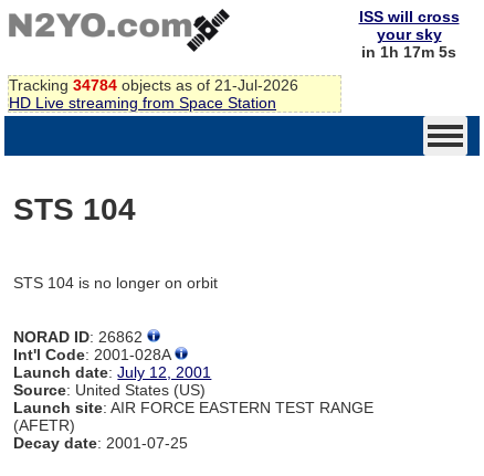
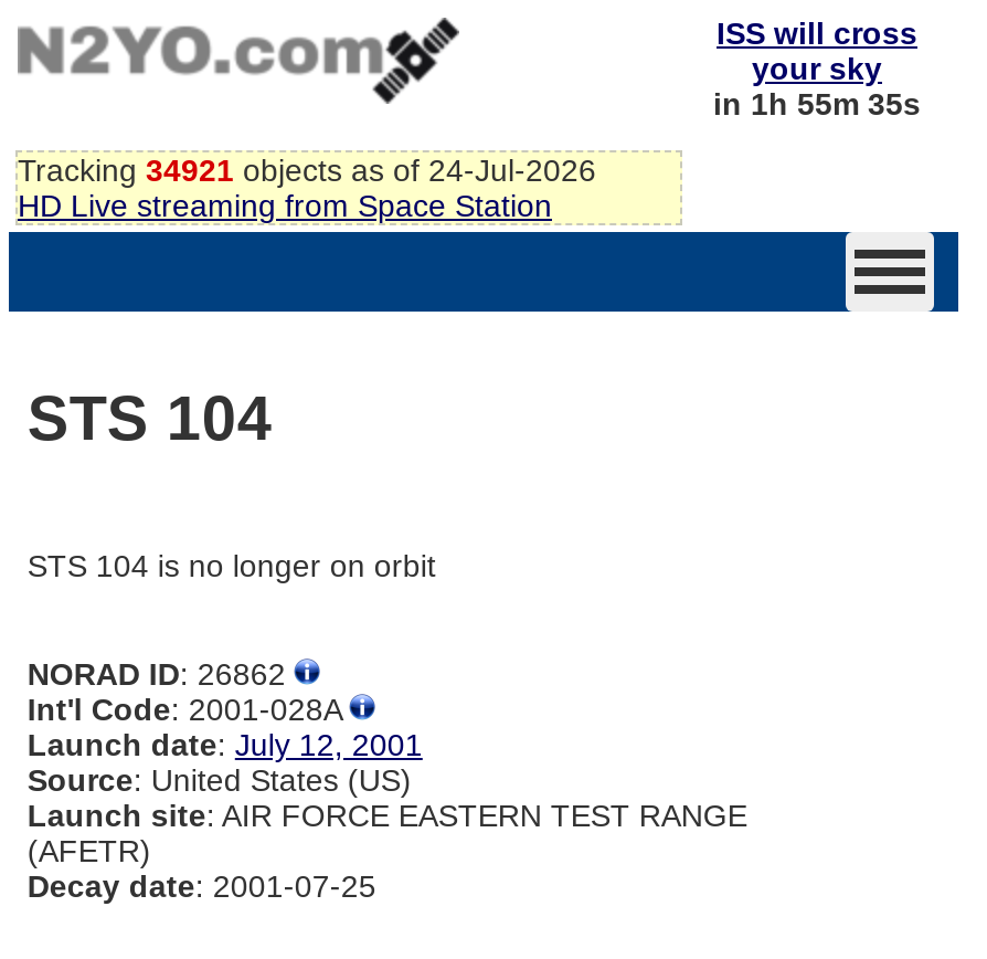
- in 1h 17m 5s
+ in 1h 55m 35s

- Tracking 34784 objects as of 21-Jul-2026
+ Tracking 34921 objects as of 24-Jul-2026
